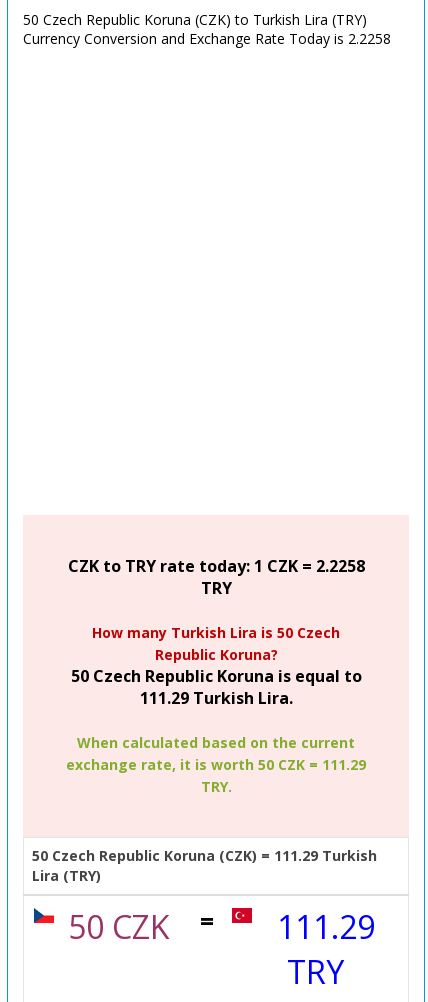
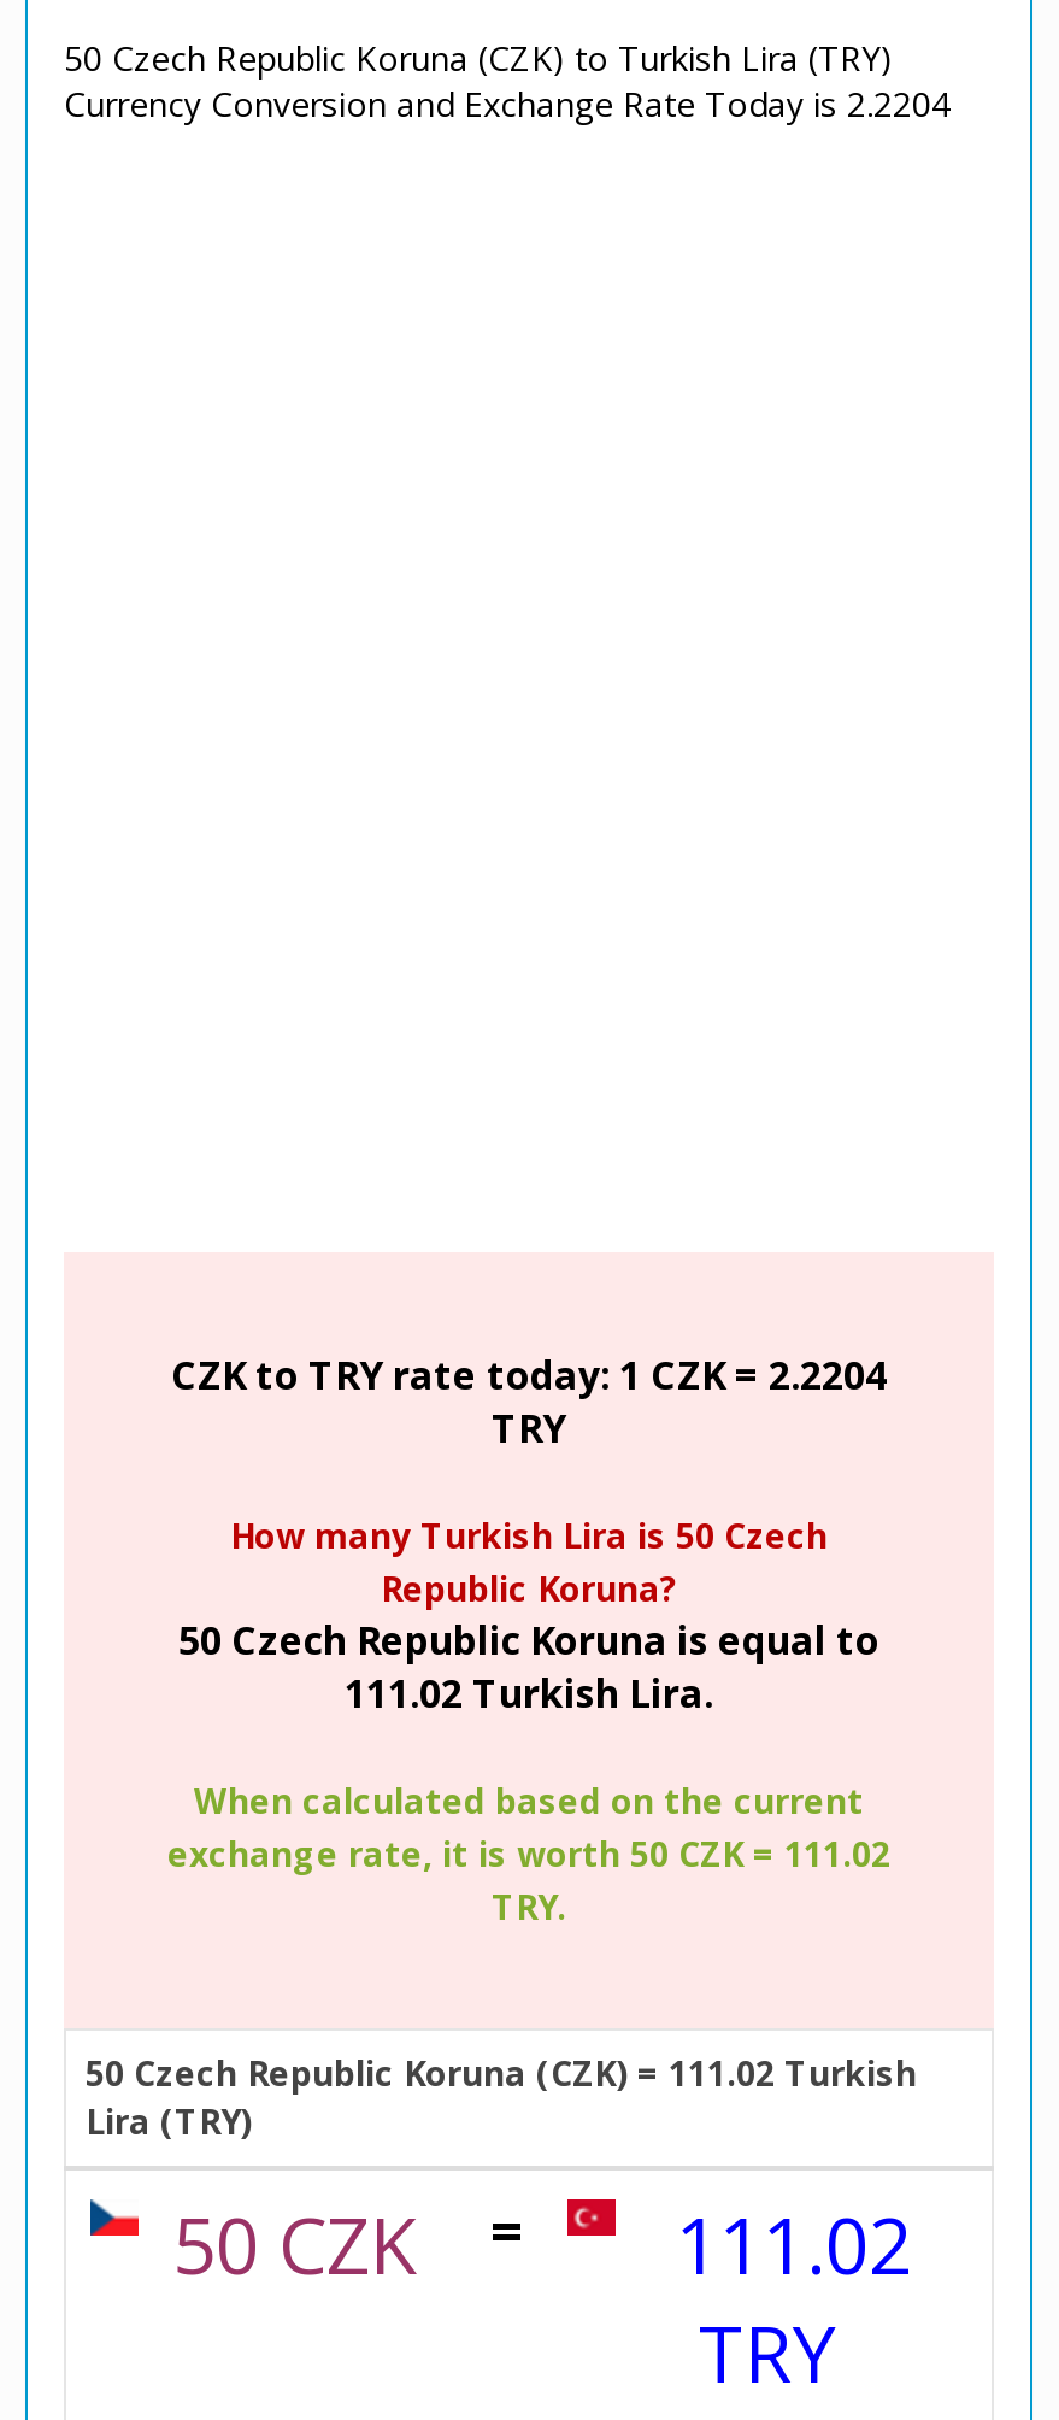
- Currency Conversion and Exchange Rate Today is 2.2258
+ Currency Conversion and Exchange Rate Today is 2.2204

- CZK to TRY rate today: 1 CZK = 2.2258
+ CZK to TRY rate today: 1 CZK = 2.2204

- 111.29 Turkish Lira.
+ 111.02 Turkish Lira.

- exchange rate, it is worth 50 CZK = 111.29
+ exchange rate, it is worth 50 CZK = 111.02

- 50 Czech Republic Koruna (CZK) = 111.29 Turkish
+ 50 Czech Republic Koruna (CZK) = 111.02 Turkish

- 111.29
+ 111.02
